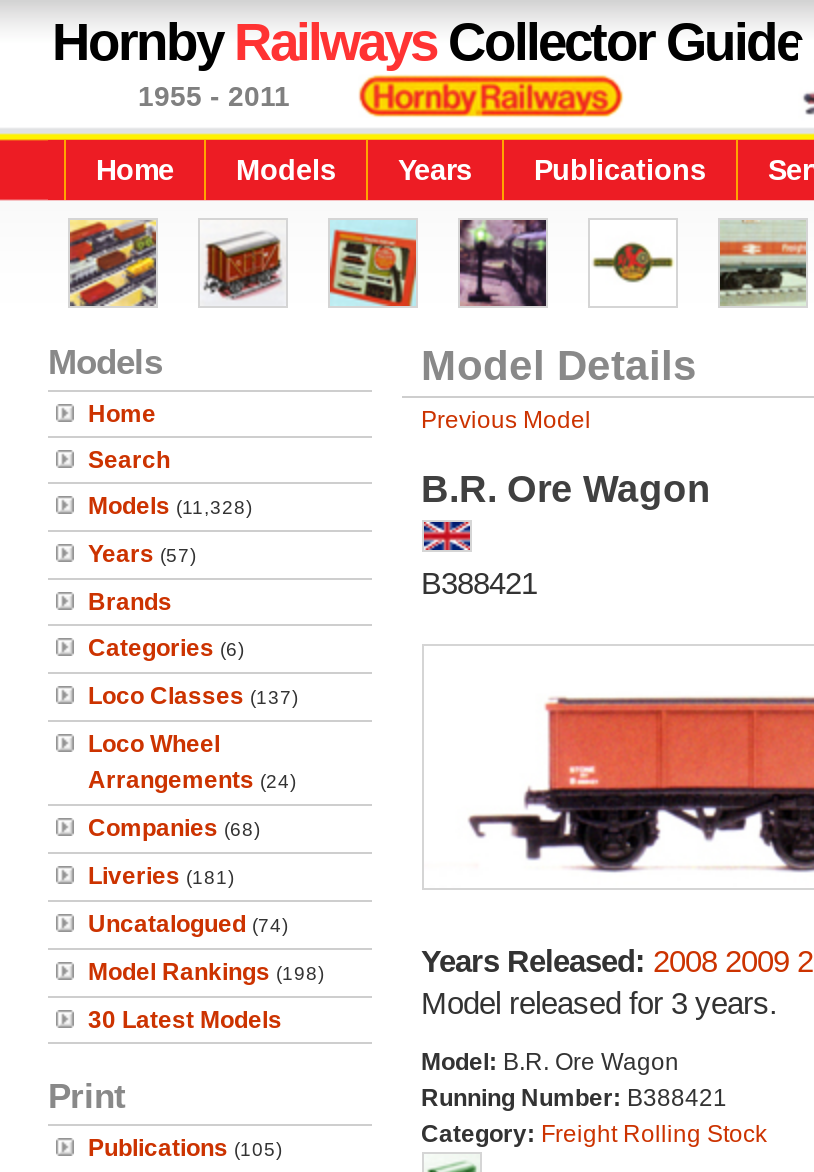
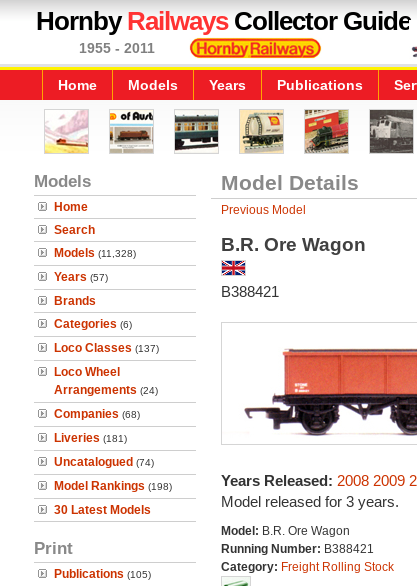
- [image]
+ [image]

- [image]
+ [image]

- [image]
+ [image]

- [image]
+ [image]

- [image]
+ [image]

- [image]
+ [image]
